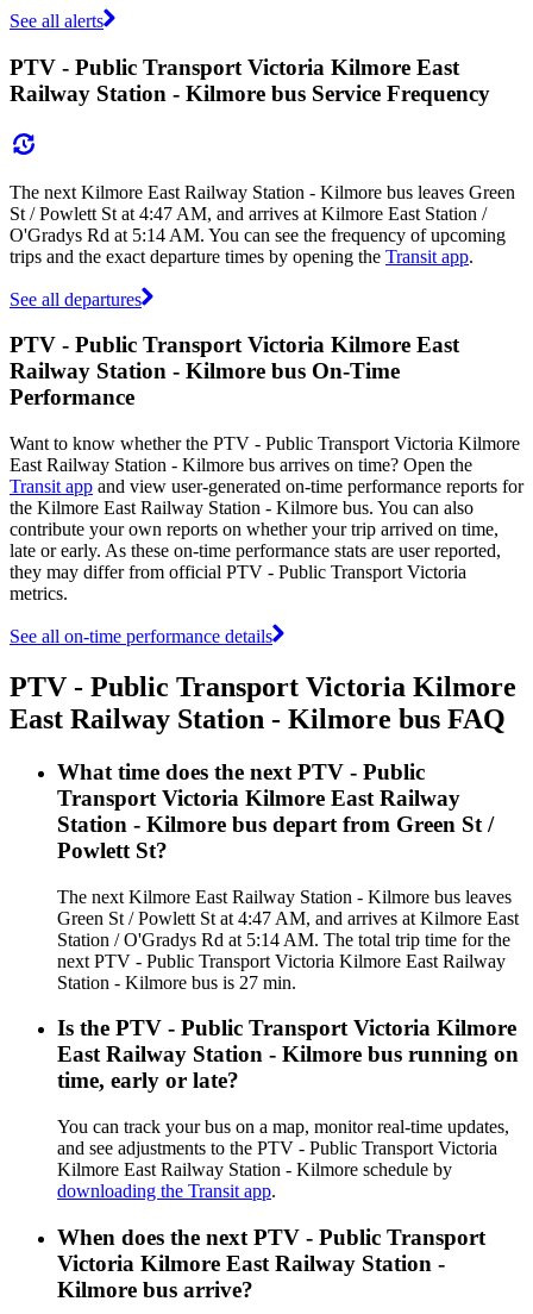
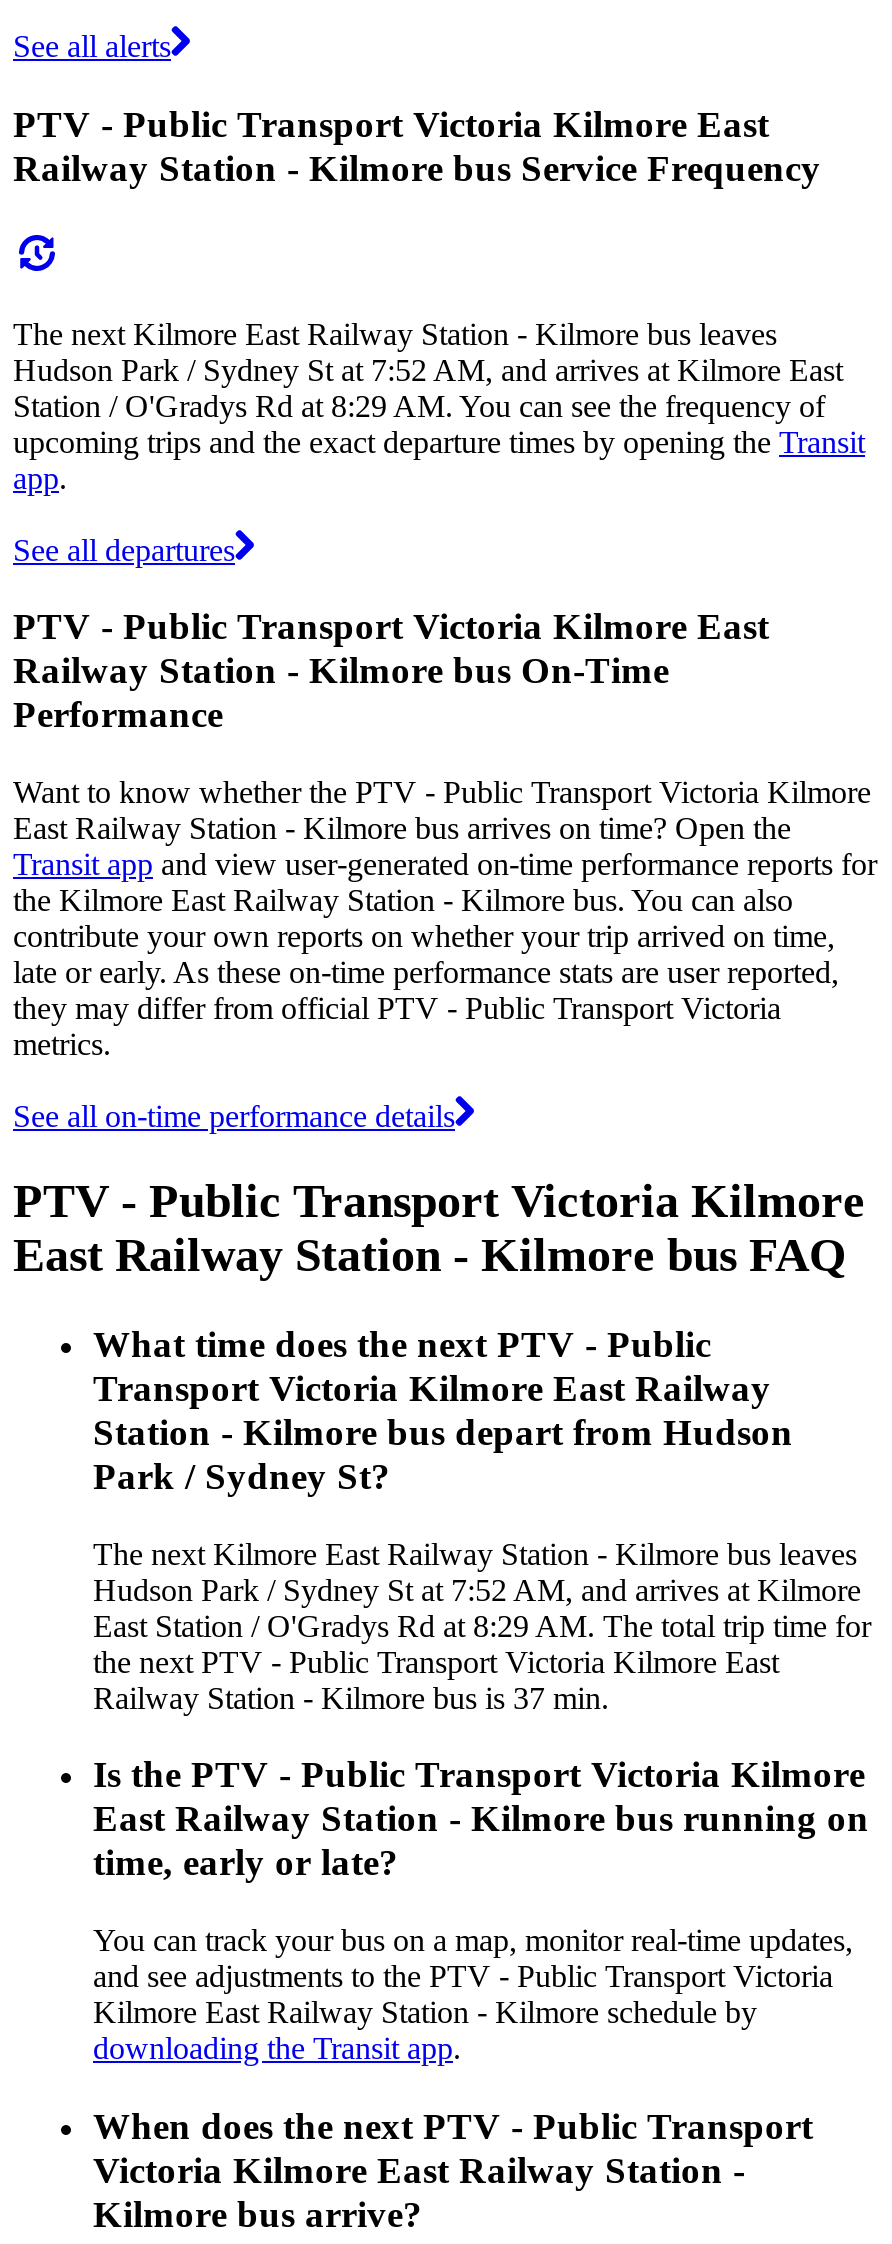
- The next Kilmore East Railway Station - Kilmore bus leaves Green
- St / Powlett St at 4:47 AM, and arrives at Kilmore East Station /
- O'Gradys Rd at 5:14 AM. You can see the frequency of upcoming
- trips and the exact departure times by opening the Transit app.
+ The next Kilmore East Railway Station - Kilmore bus leaves
+ Hudson Park / Sydney St at 7:52 AM, and arrives at Kilmore East
+ Station / O'Gradys Rd at 8:29 AM. You can see the frequency of
+ upcoming trips and the exact departure times by opening the Transit
+ app.

- Station - Kilmore bus depart from Green St /
- Powlett St?
+ Station - Kilmore bus depart from Hudson
+ Park / Sydney St?

- Green St / Powlett St at 4:47 AM, and arrives at Kilmore East
- Station / O'Gradys Rd at 5:14 AM. The total trip time for the
- next PTV - Public Transport Victoria Kilmore East Railway
- Station - Kilmore bus is 27 min.
+ Hudson Park / Sydney St at 7:52 AM, and arrives at Kilmore
+ East Station / O'Gradys Rd at 8:29 AM. The total trip time for
+ the next PTV - Public Transport Victoria Kilmore East
+ Railway Station - Kilmore bus is 37 min.
